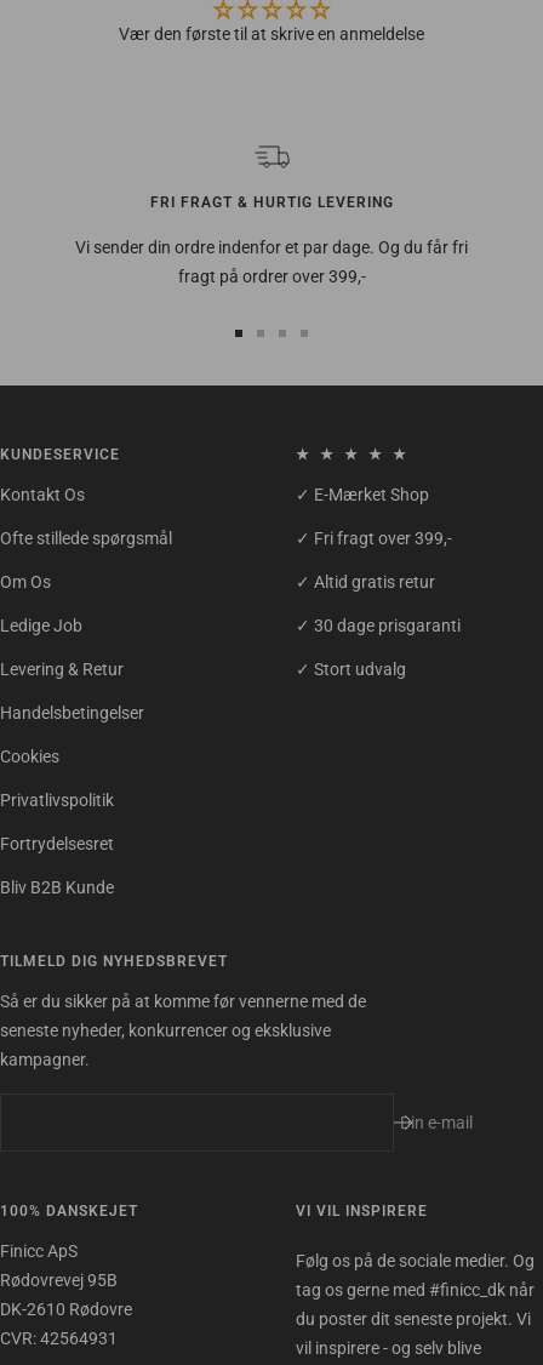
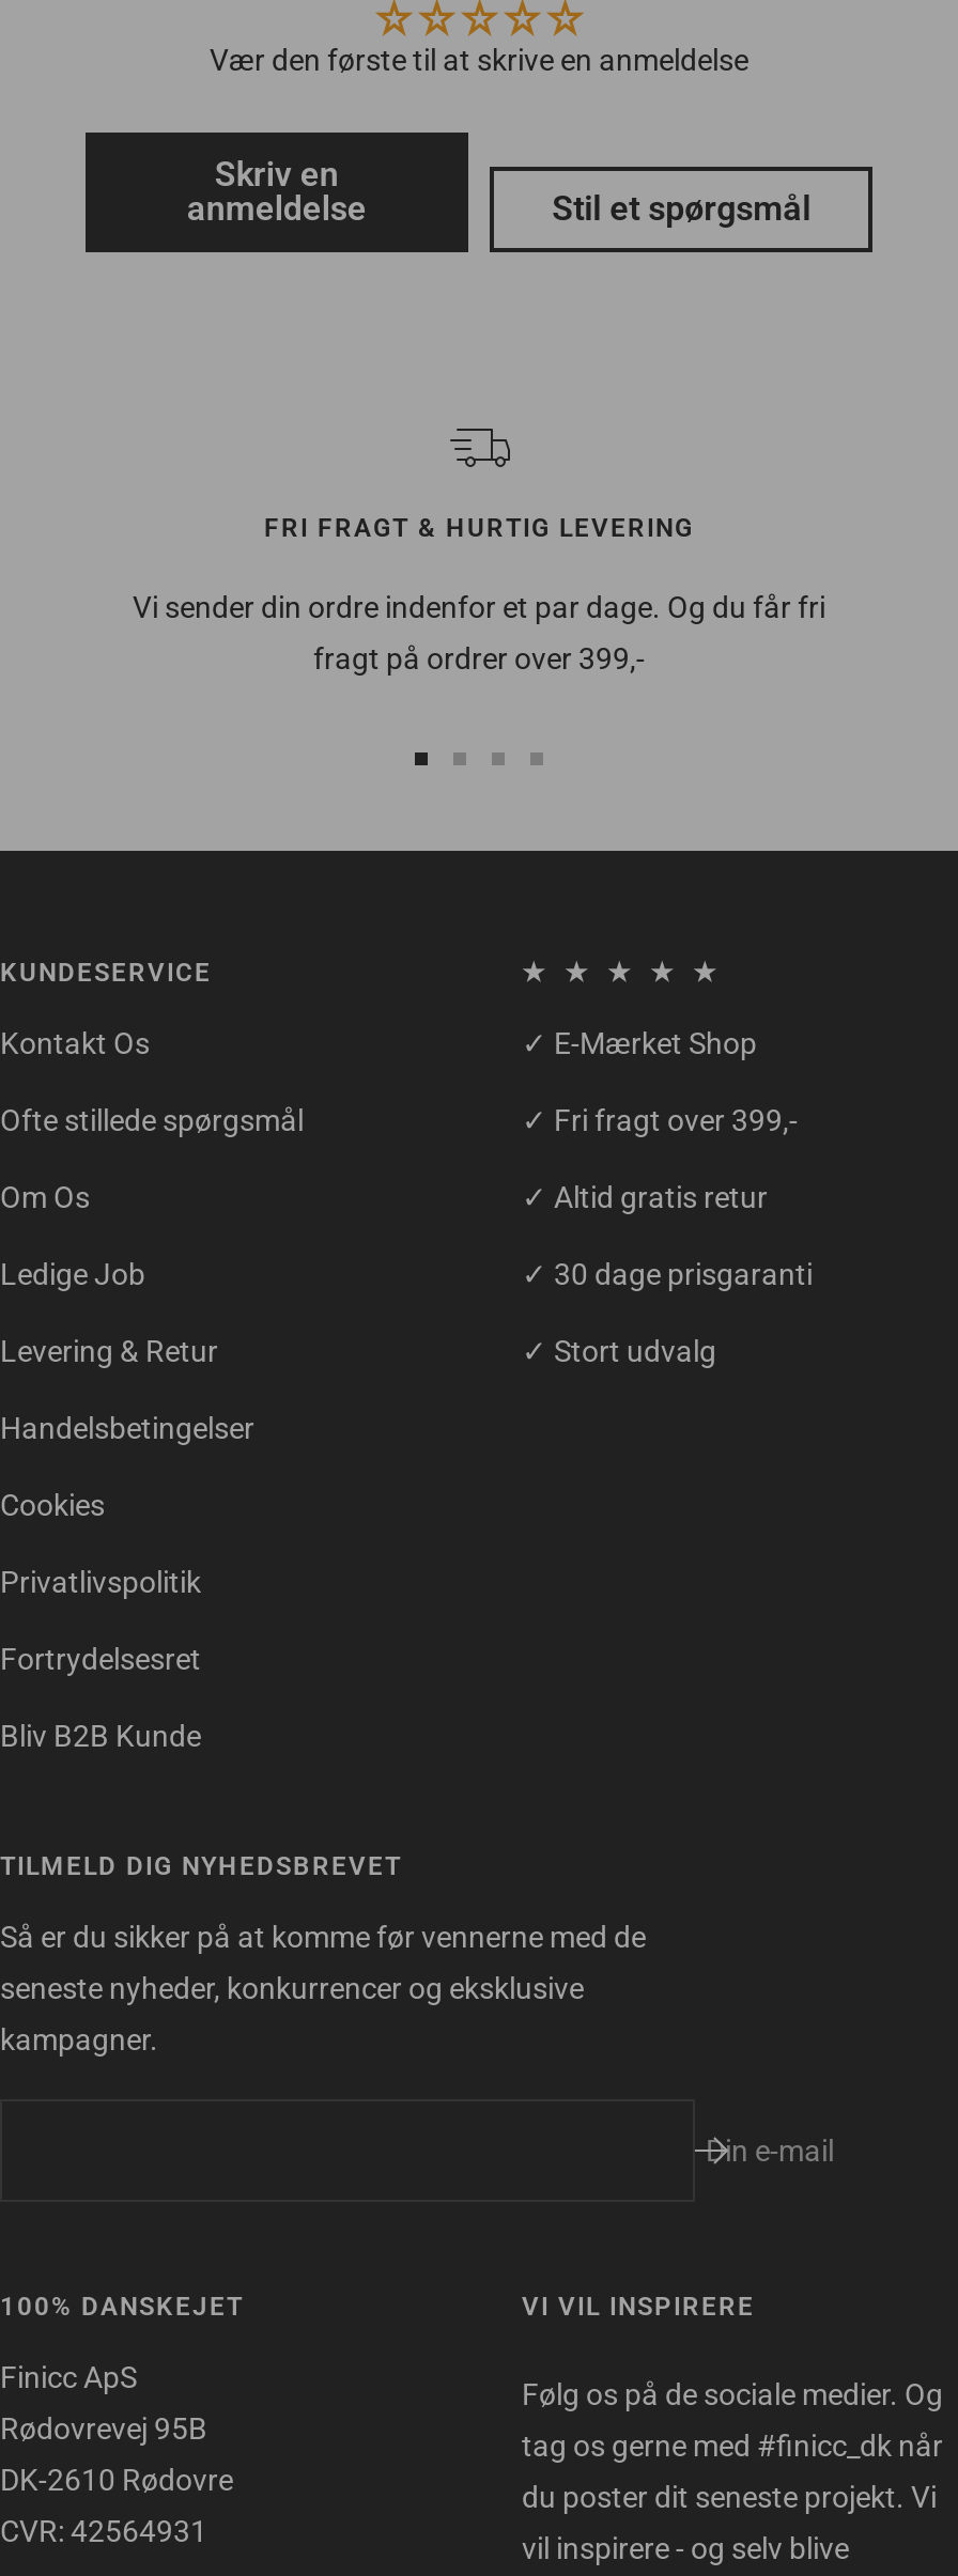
+ Skriv en
+ anmeldelse
+ Stil et spørgsmål
